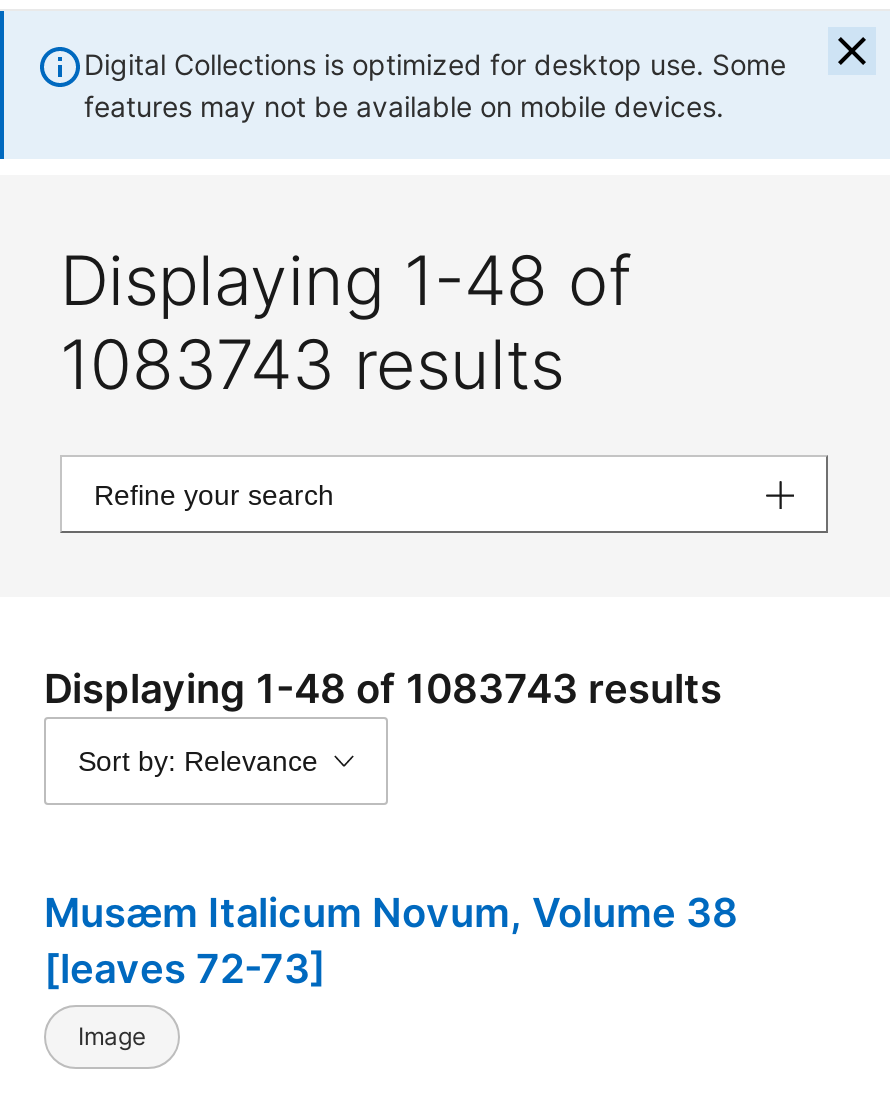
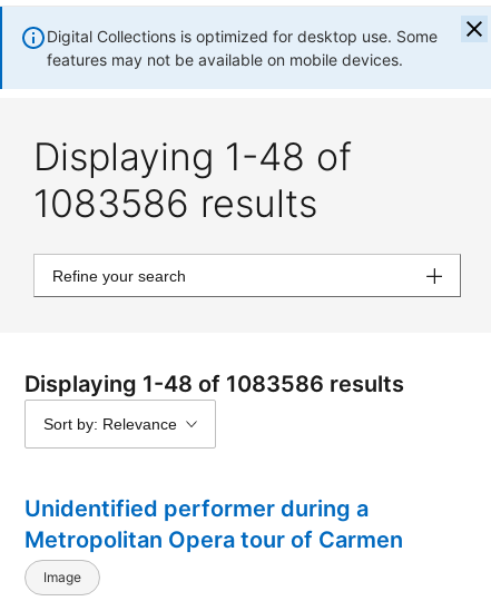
- 1083743 results
+ 1083586 results

- Displaying 1-48 of 1083743 results
+ Displaying 1-48 of 1083586 results

- Musæm Italicum Novum, Volume 38
- [leaves 72-73]
+ Unidentified performer during a
+ Metropolitan Opera tour of Carmen
